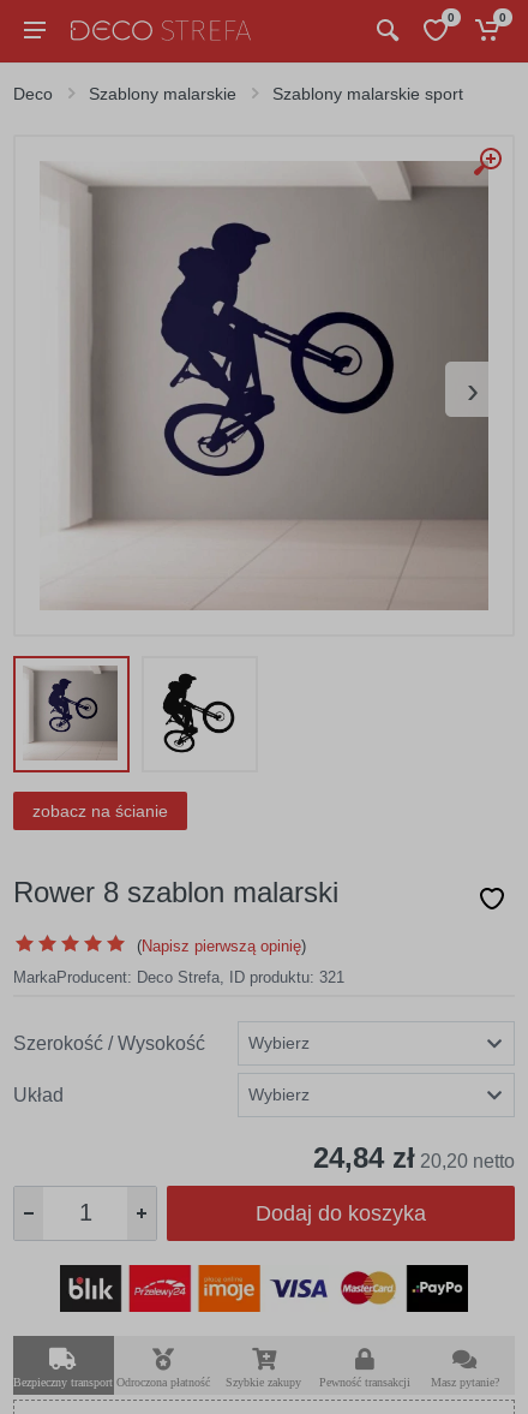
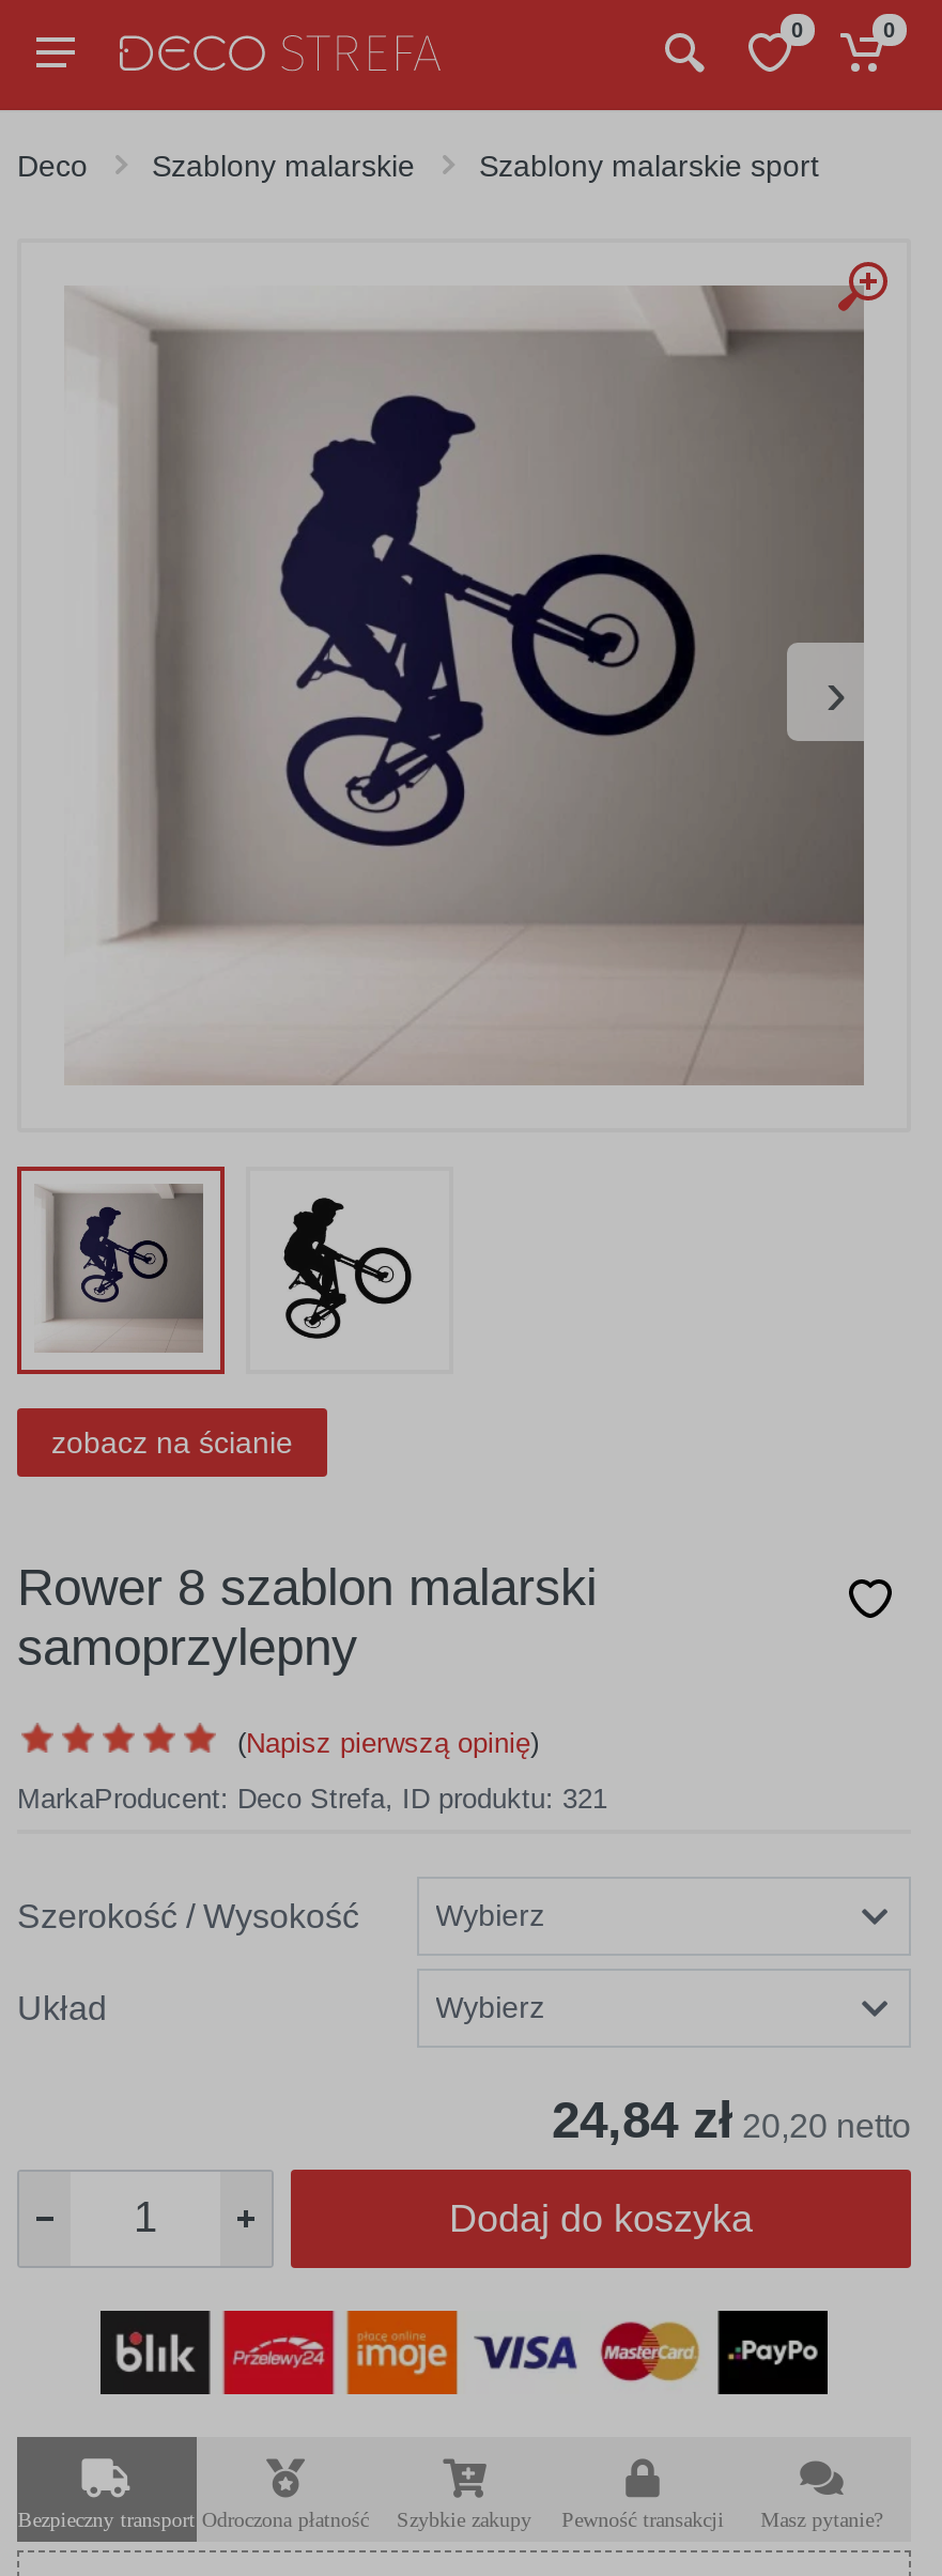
+ samoprzylepny
